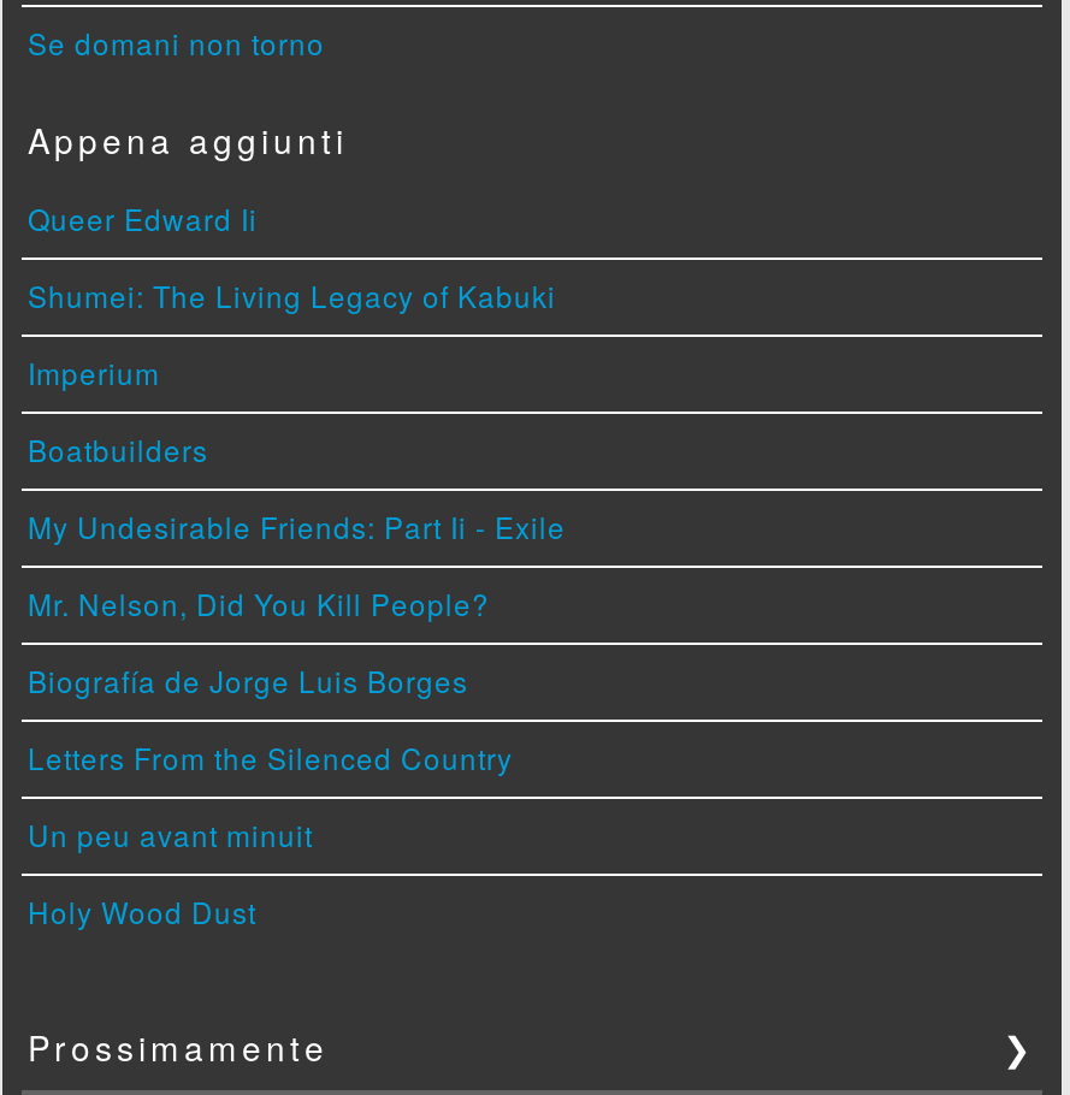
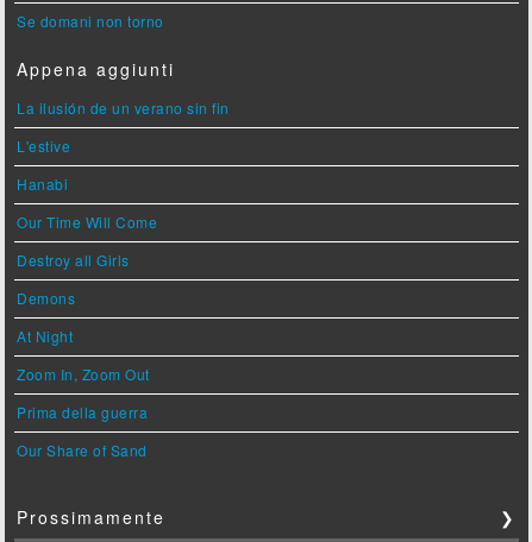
- Queer Edward Ii
+ La ilusión de un verano sin fin

- Shumei: The Living Legacy of Kabuki
+ L'estive

- Imperium
+ Hanabi

- Boatbuilders
+ Our Time Will Come

- My Undesirable Friends: Part Ii - Exile
+ Destroy all Girls

- Mr. Nelson, Did You Kill People?
+ Demons

- Biografía de Jorge Luis Borges
+ At Night

- Letters From the Silenced Country
+ Zoom In, Zoom Out

- Un peu avant minuit
+ Prima della guerra

- Holy Wood Dust
+ Our Share of Sand
